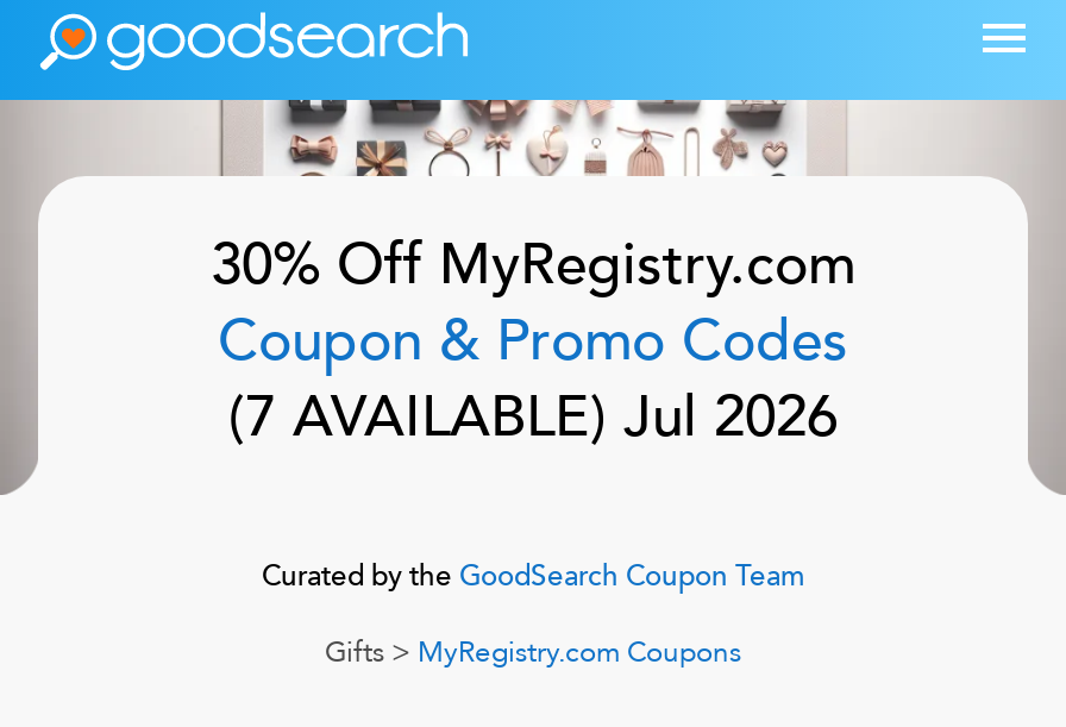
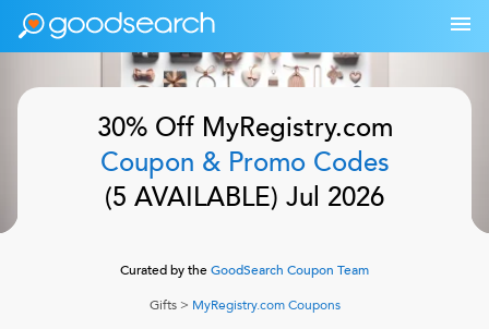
- (7 AVAILABLE) Jul 2026
+ (5 AVAILABLE) Jul 2026
